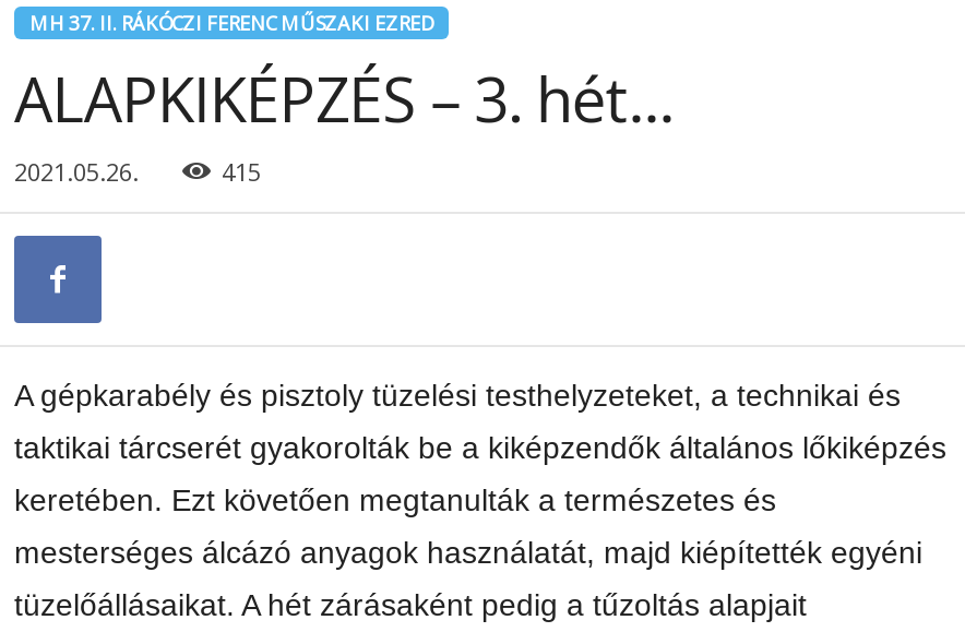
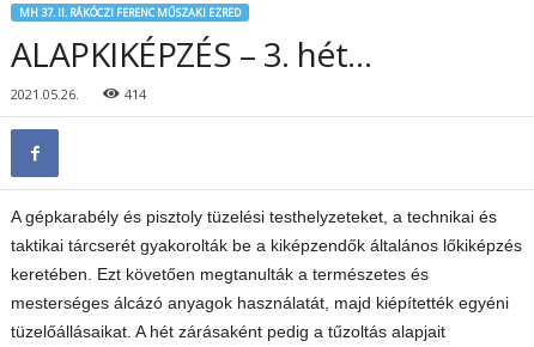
- 415
+ 414
